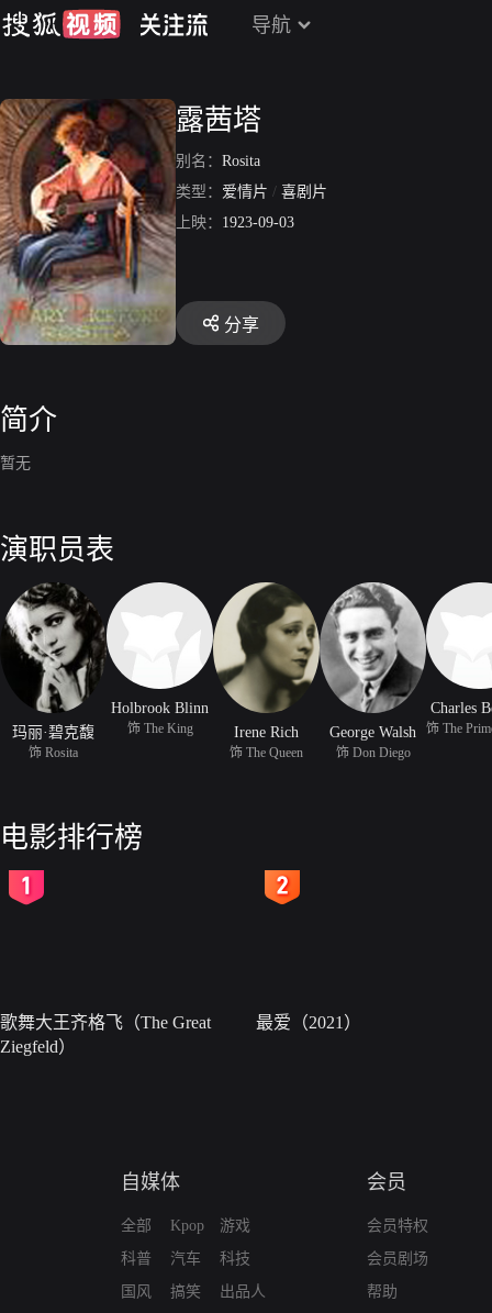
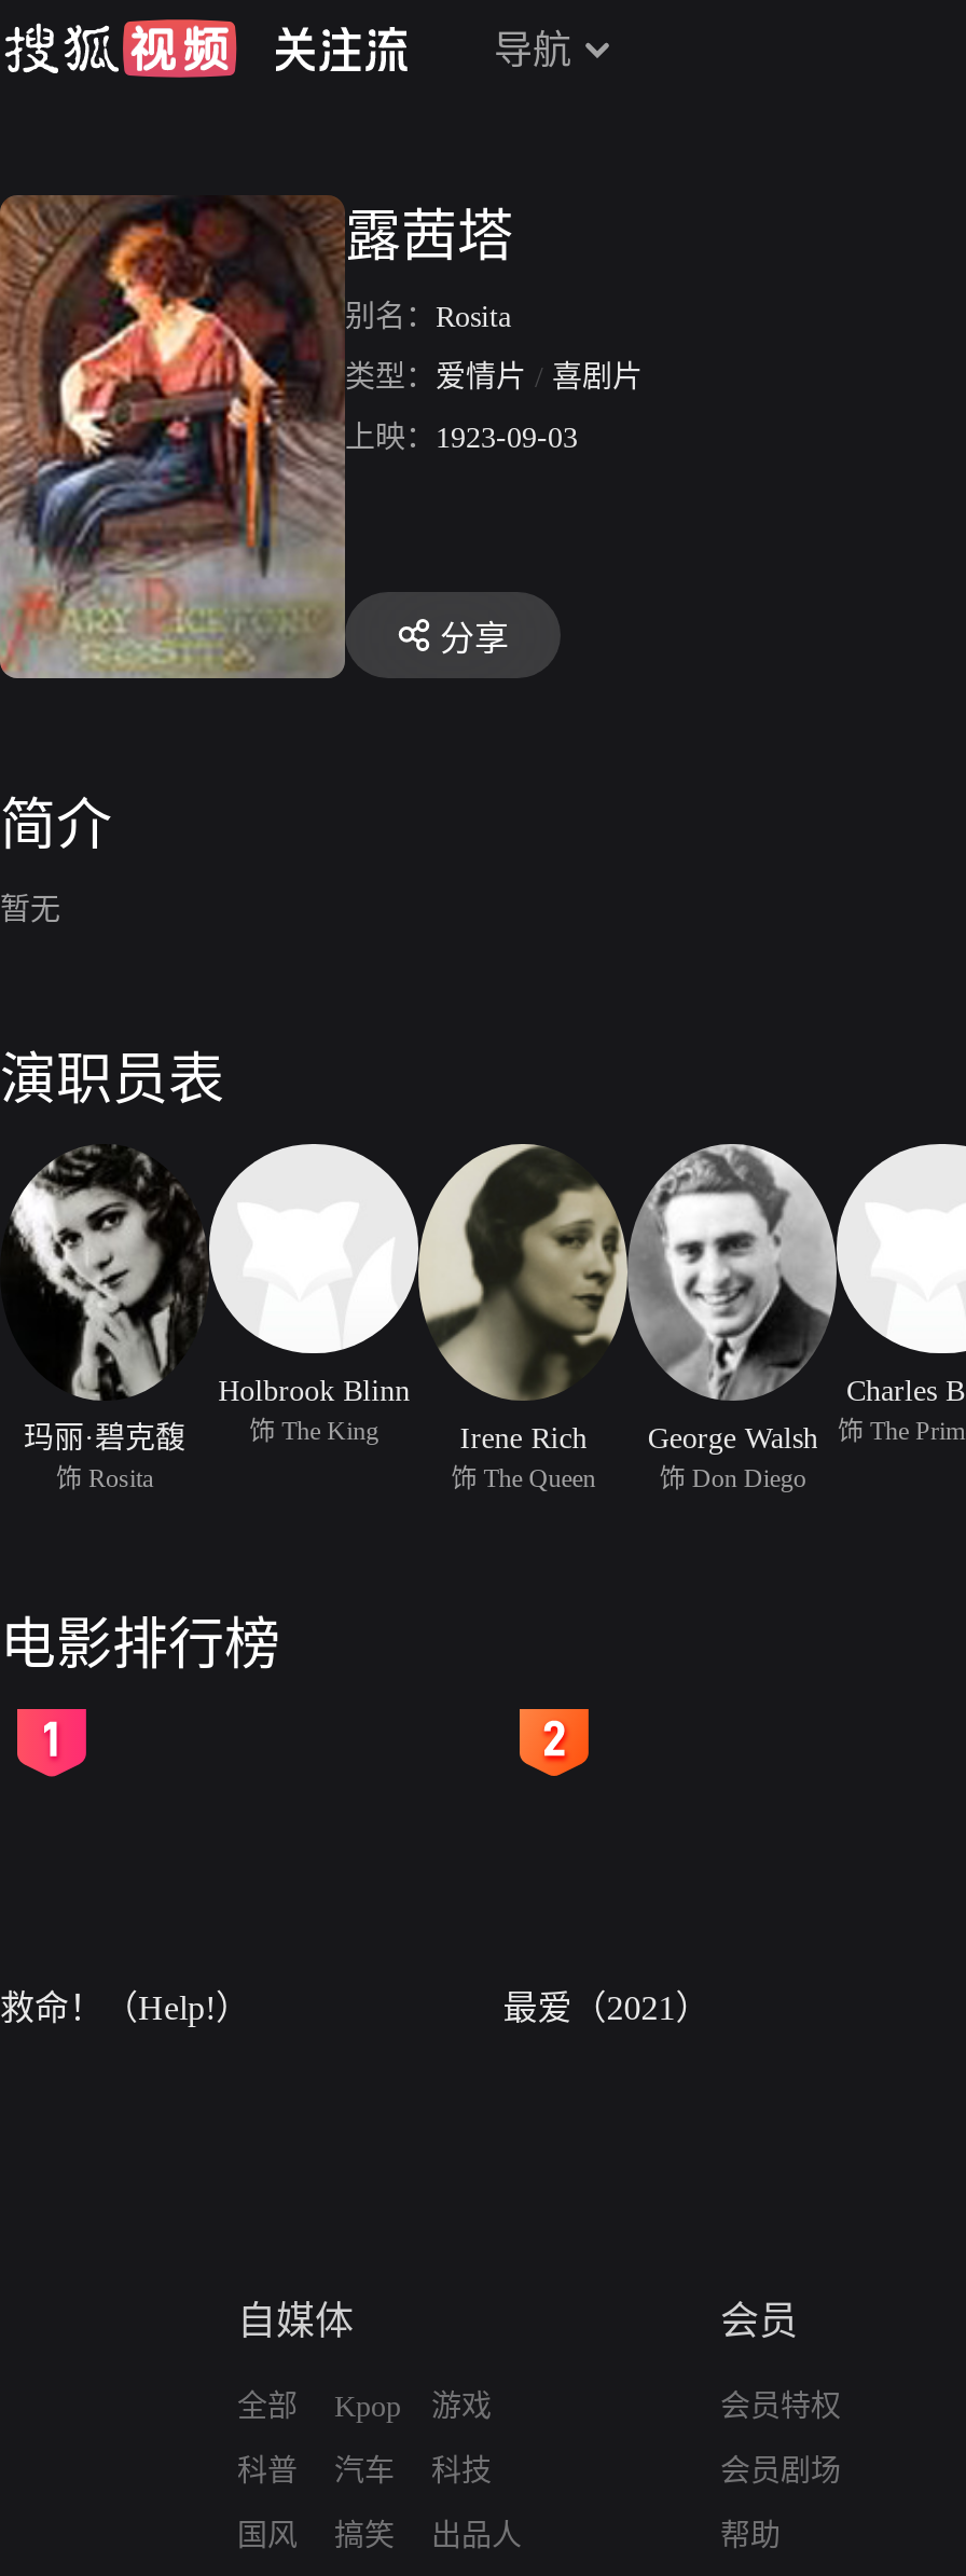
- 歌舞大王齐格飞（The Great
- Ziegfeld）
+ 救命！（Help!）
